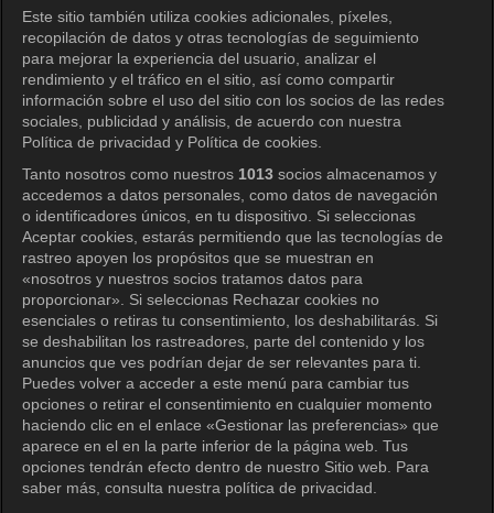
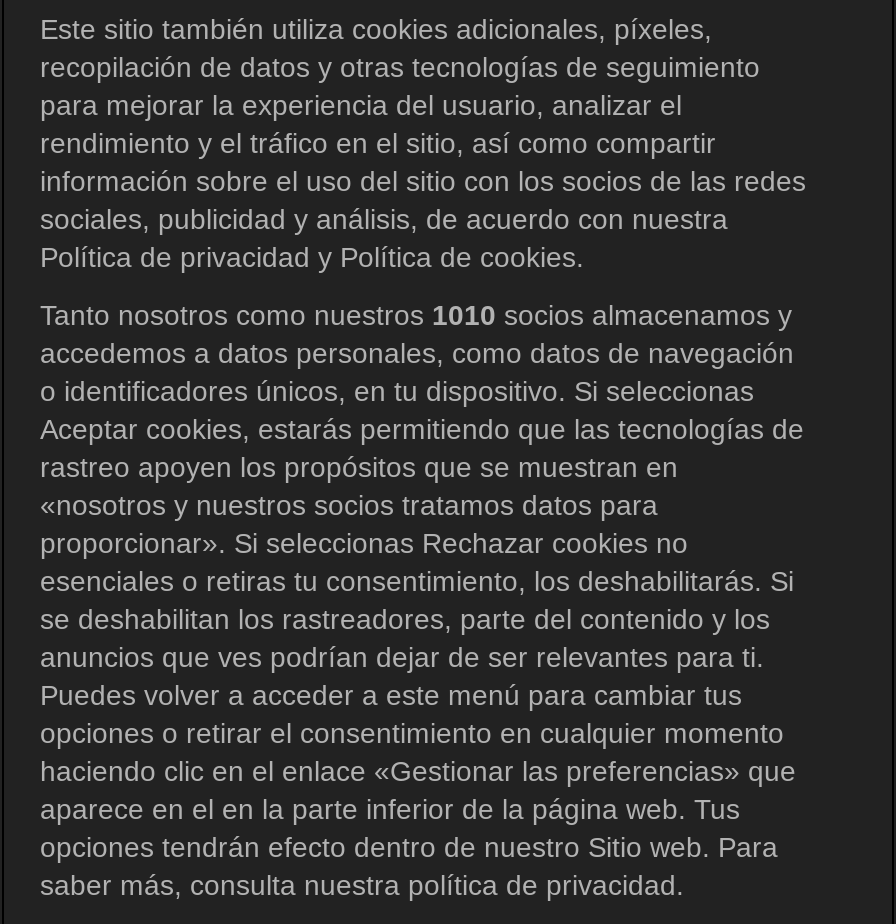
- Tanto nosotros como nuestros 1013 socios almacenamos y
+ Tanto nosotros como nuestros 1010 socios almacenamos y
